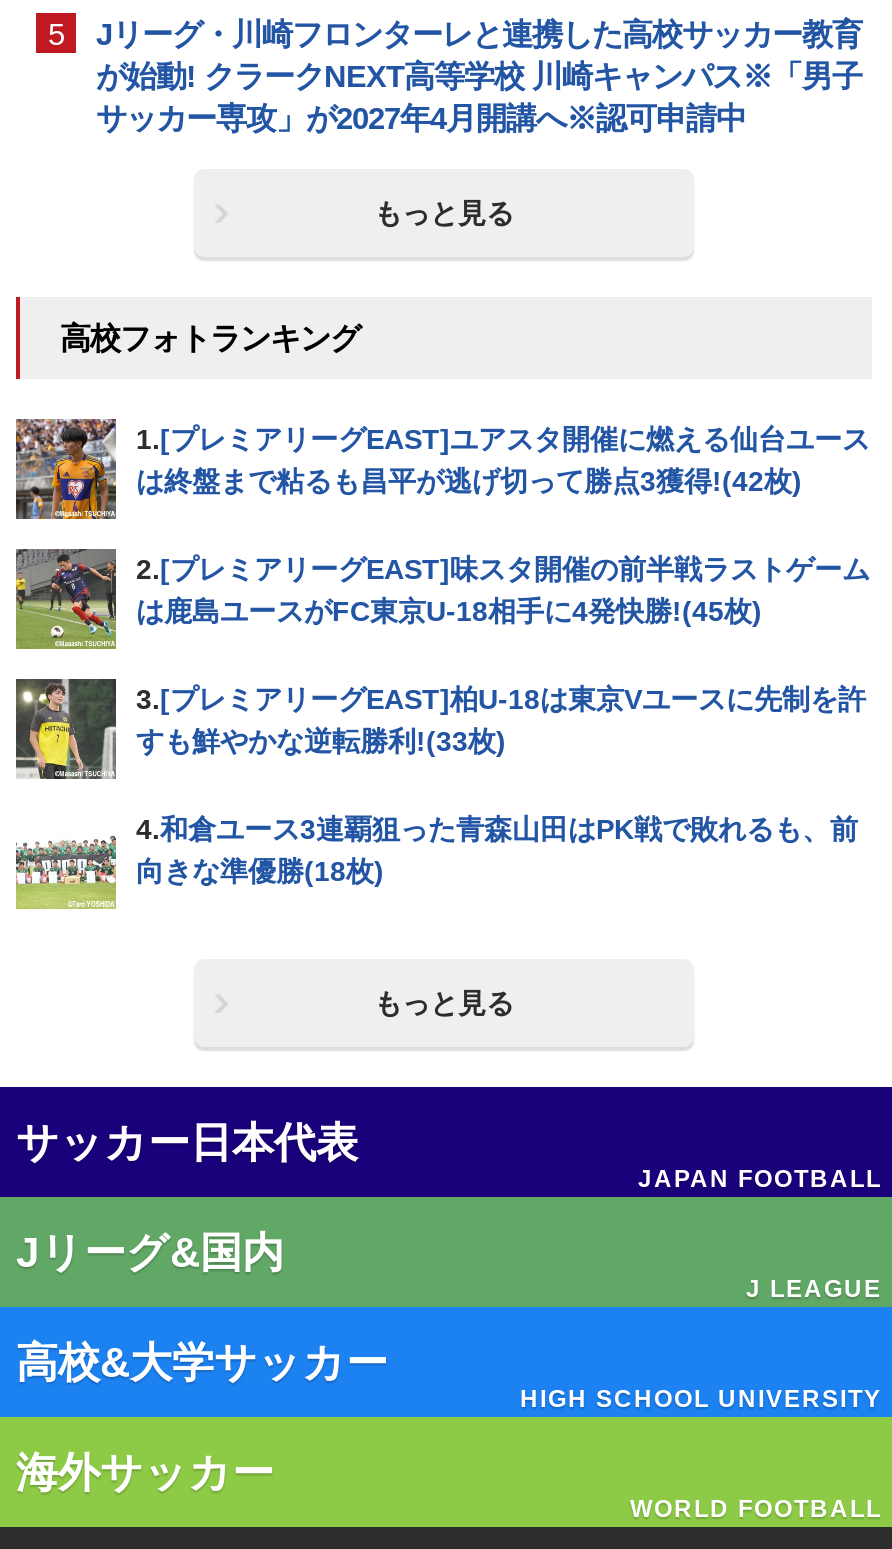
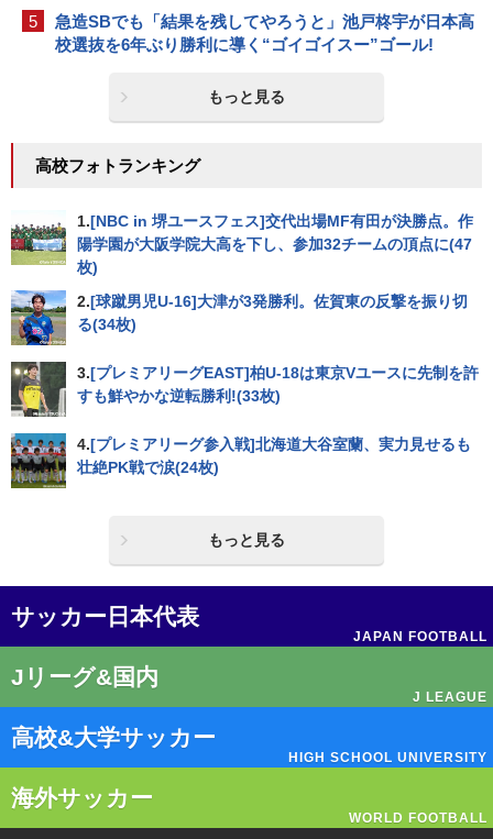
- Jリーグ・川崎フロンターレと連携した高校サッカー教育
- が始動! クラークNEXT高等学校 川崎キャンパス※「男子
- サッカー専攻」が2027年4月開講へ※認可申請中
+ 急造SBでも「結果を残してやろうと」池戸柊宇が日本高
+ 校選抜を6年ぶり勝利に導く“ゴイゴイスー”ゴール!

- [image]
- 1.[プレミアリーグEAST]ユアスタ開催に燃える仙台ユース
- は終盤まで粘るも昌平が逃げ切って勝点3獲得!(42枚)
+ [image]
+ 1.[NBC in 堺ユースフェス]交代出場MF有田が決勝点。作
+ 陽学園が大阪学院大高を下し、参加32チームの頂点に(47
+ 枚)

- [image]
- 2.[プレミアリーグEAST]味スタ開催の前半戦ラストゲーム
- は鹿島ユースがFC東京U-18相手に4発快勝!(45枚)
+ [image]
+ 2.[球蹴男児U-16]大津が3発勝利。佐賀東の反撃を振り切
+ る(34枚)

- [image]
- 4.和倉ユース3連覇狙った青森山田はPK戦で敗れるも、前
- 向きな準優勝(18枚)
+ [image]
+ 4.[プレミアリーグ参入戦]北海道大谷室蘭、実力見せるも
+ 壮絶PK戦で涙(24枚)
